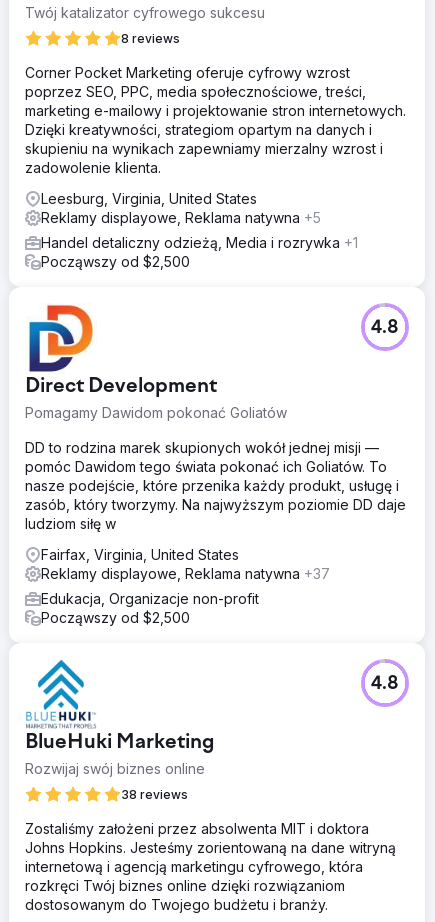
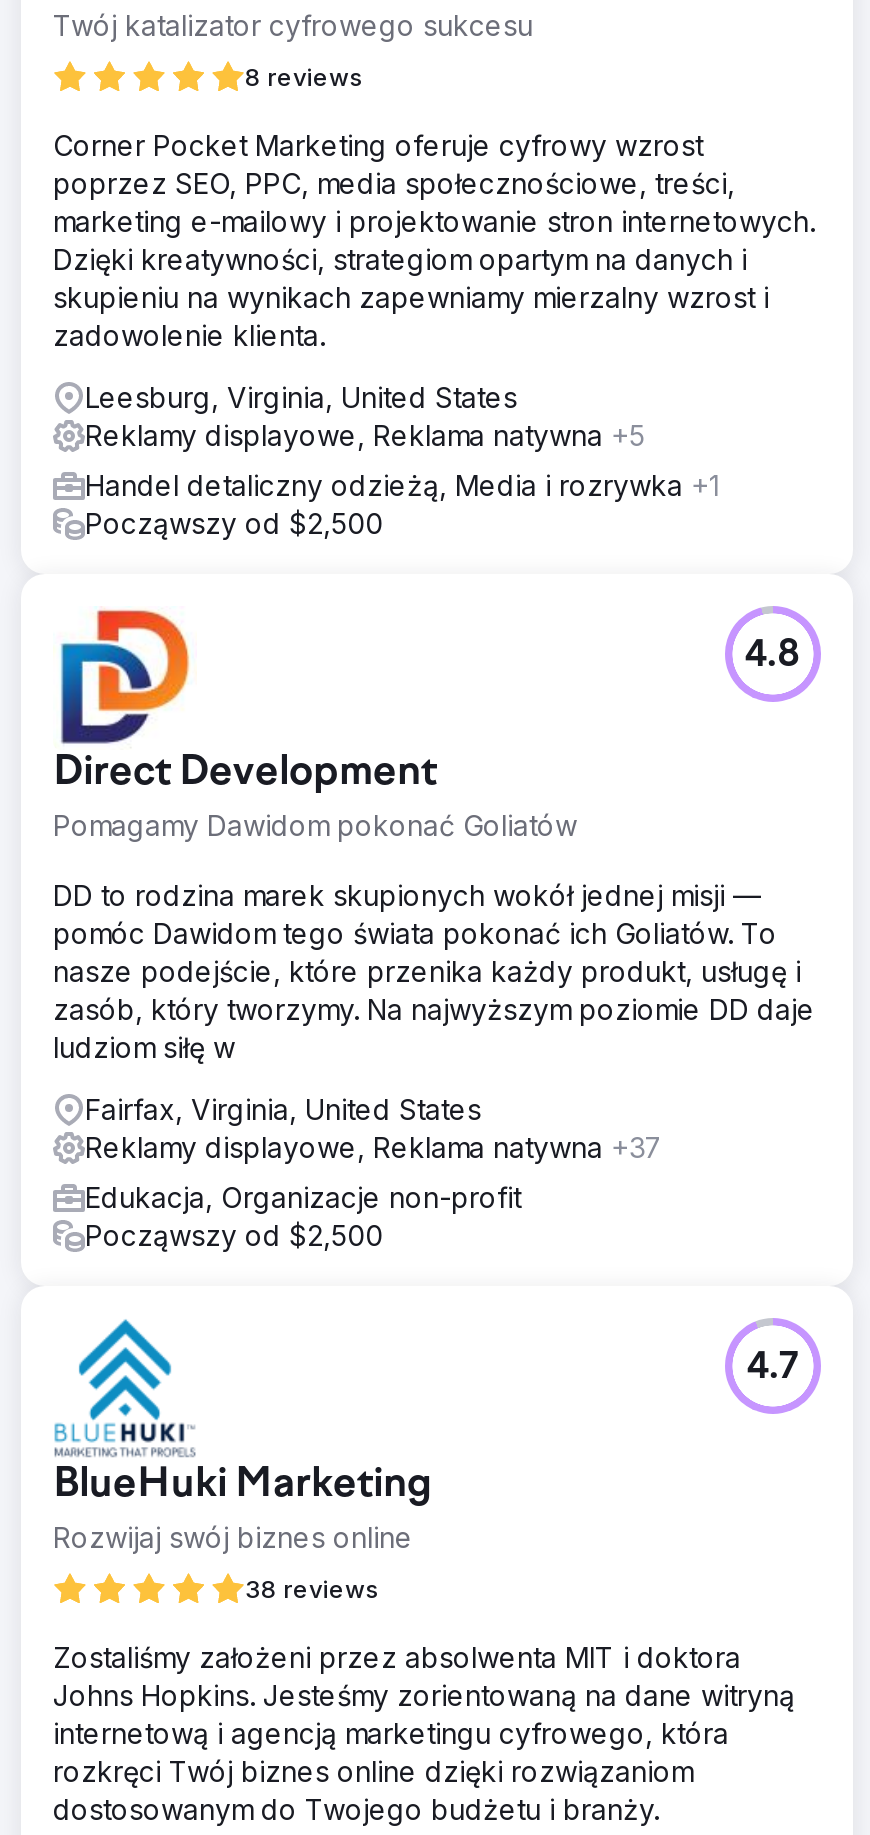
- 4.8
+ 4.7
